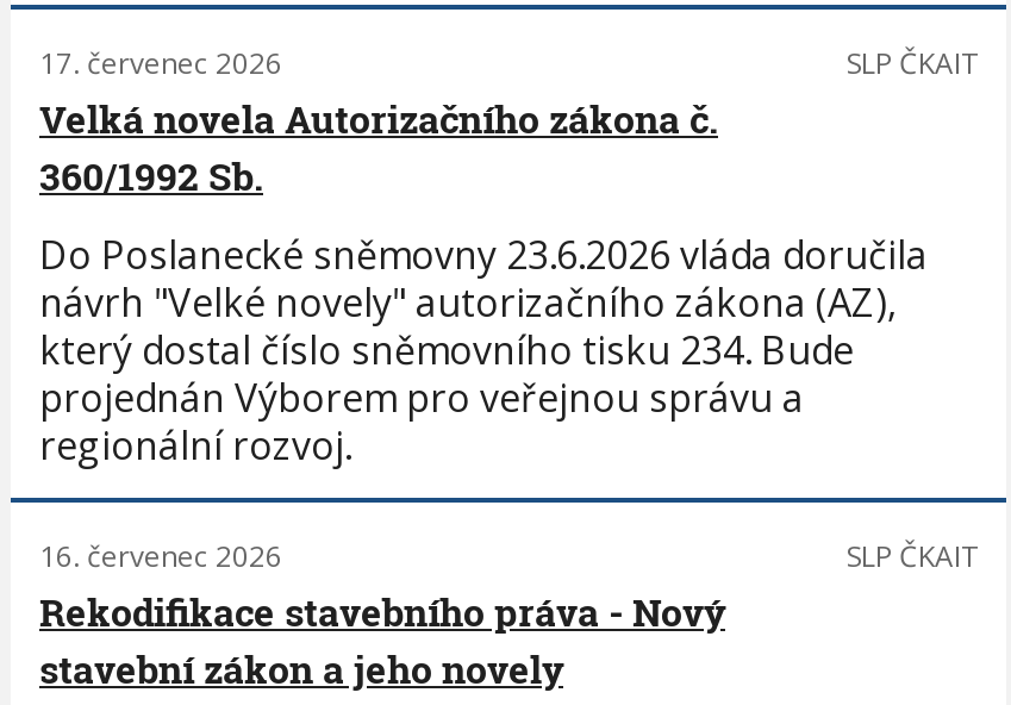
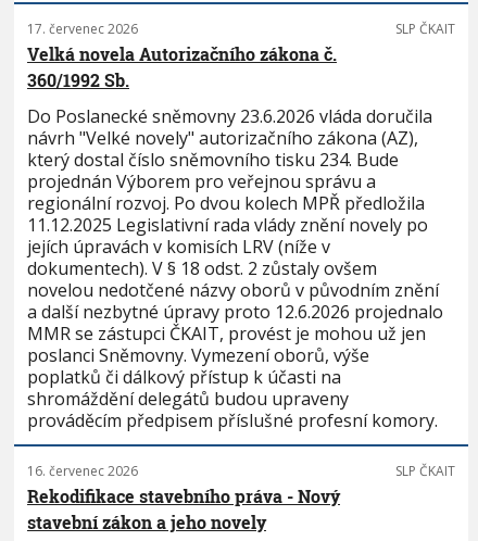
- regionální rozvoj.
+ regionální rozvoj. Po dvou kolech MPŘ předložila
+ 11.12.2025 Legislativní rada vlády znění novely po
+ jejích úpravách v komisích LRV (níže v
+ dokumentech). V § 18 odst. 2 zůstaly ovšem
+ novelou nedotčené názvy oborů v původním znění
+ a další nezbytné úpravy proto 12.6.2026 projednalo
+ MMR se zástupci ČKAIT, provést je mohou už jen
+ poslanci Sněmovny. Vymezení oborů, výše
+ poplatků či dálkový přístup k účasti na
+ shromáždění delegátů budou upraveny
+ prováděcím předpisem příslušné profesní komory.
